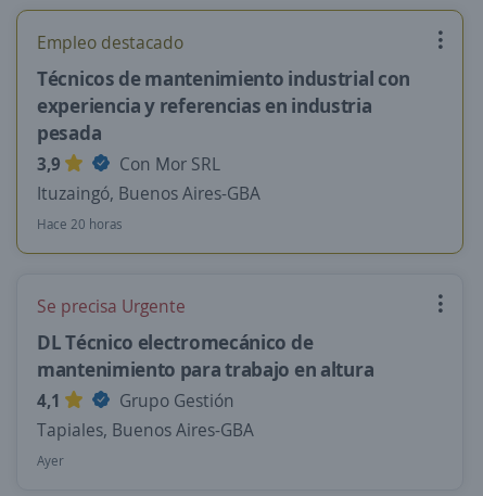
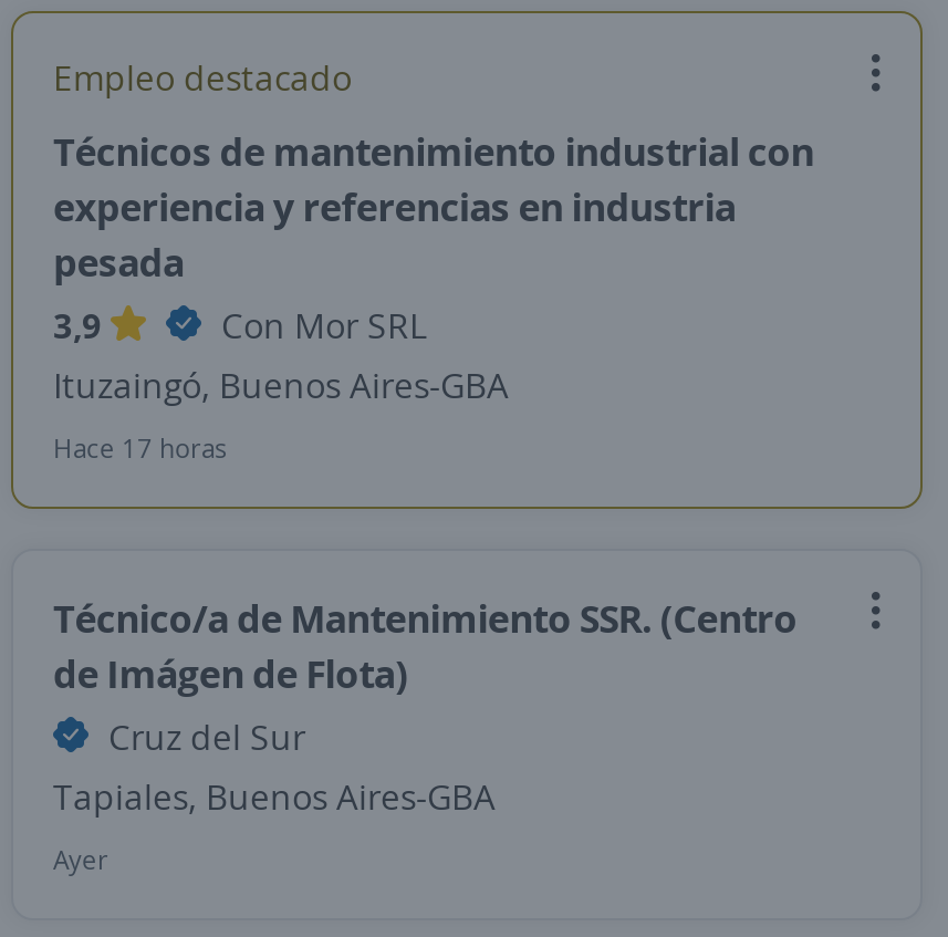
- Hace 20 horas
+ Hace 17 horas

- Se precisa Urgente
- DL Técnico electromecánico de
- mantenimiento para trabajo en altura
- 4,1
- Grupo Gestión
+ Técnico/a de Mantenimiento SSR. (Centro
+ de Imágen de Flota)
+ Cruz del Sur
